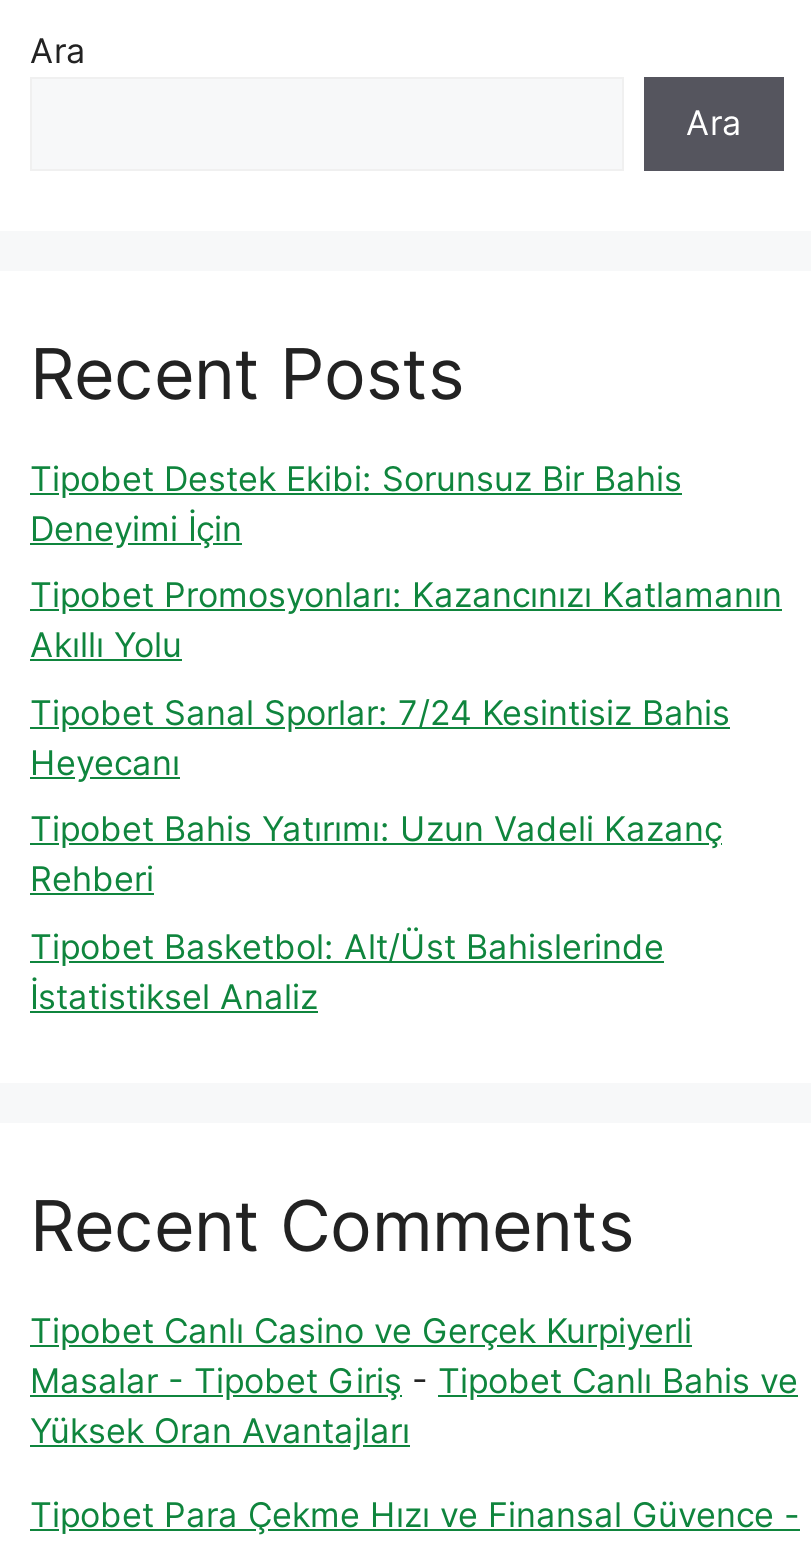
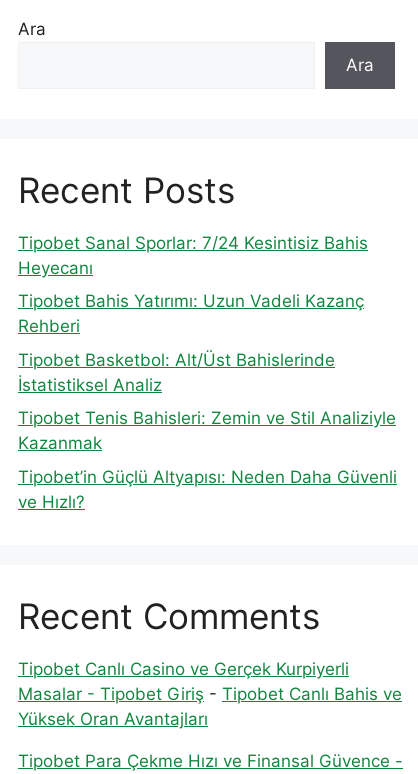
- Tipobet Destek Ekibi: Sorunsuz Bir Bahis
- Deneyimi İçin
- Tipobet Promosyonları: Kazancınızı Katlamanın
- Akıllı Yolu

moved up: Tipobet Sanal Sporlar: 7/24 Kesintisiz Bahis | Heyecanı | Tipobet Bahis Yatırımı: Uzun Vadeli Kazanç | Rehberi | Tipobet Basketbol: Alt/Üst Bahislerinde | İstatistiksel Analiz

+ Tipobet Tenis Bahisleri: Zemin ve Stil Analiziyle
+ Kazanmak
+ Tipobet’in Güçlü Altyapısı: Neden Daha Güvenli
+ ve Hızlı?
